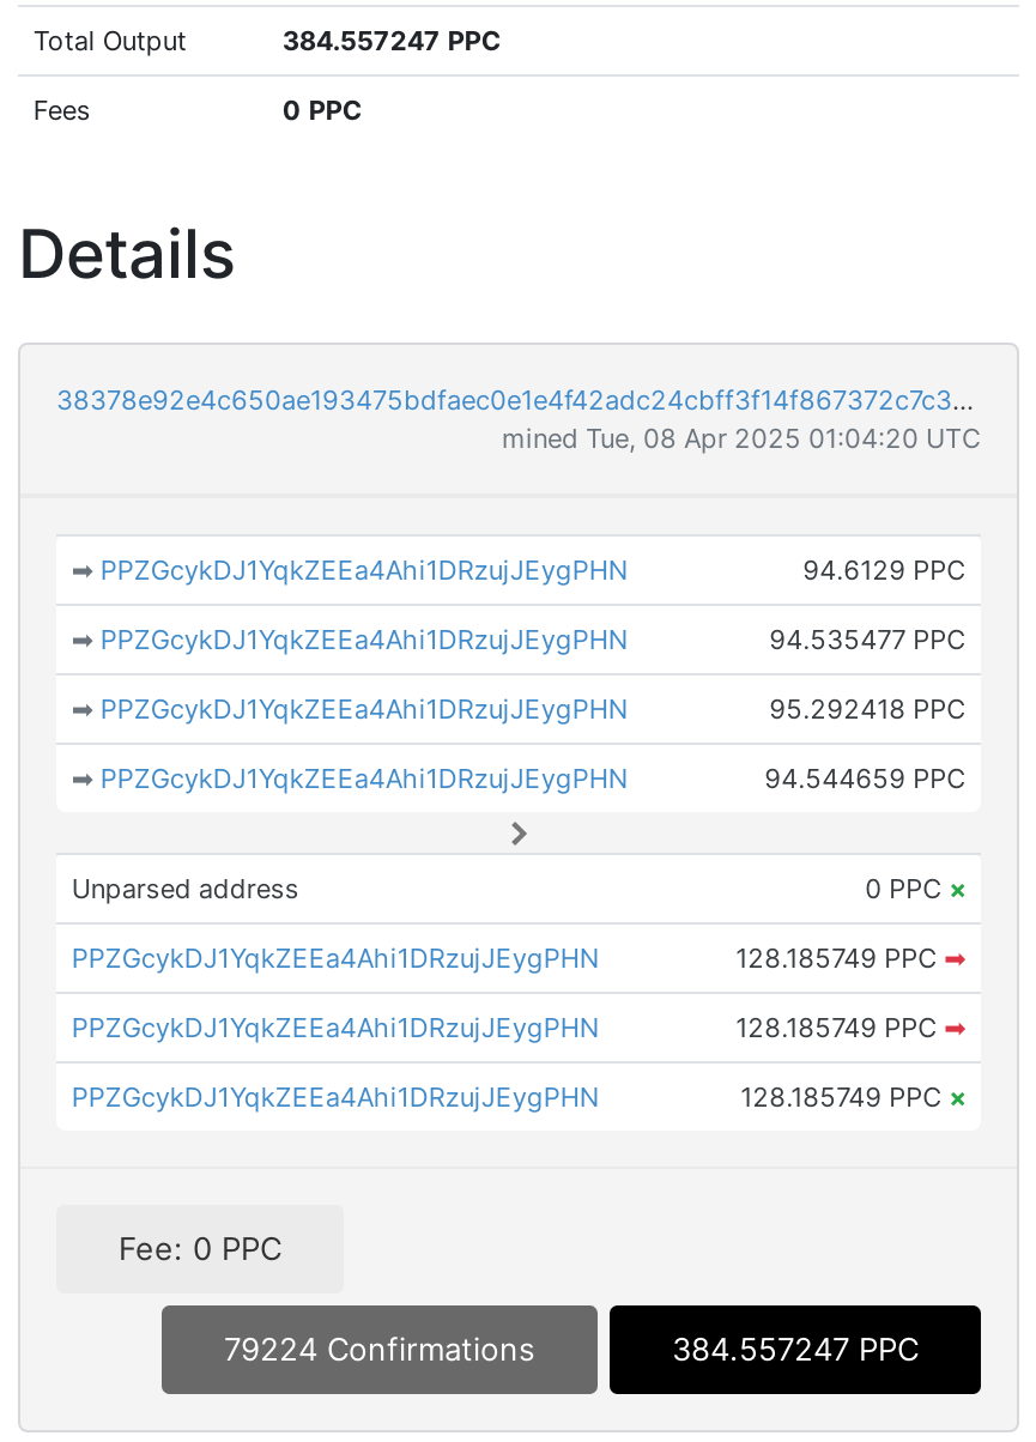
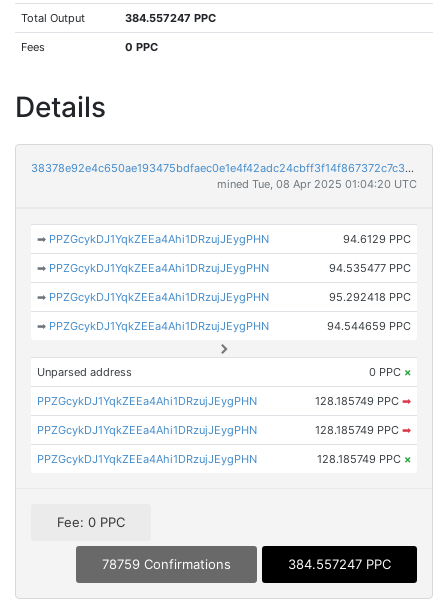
- 79224 Confirmations
+ 78759 Confirmations
